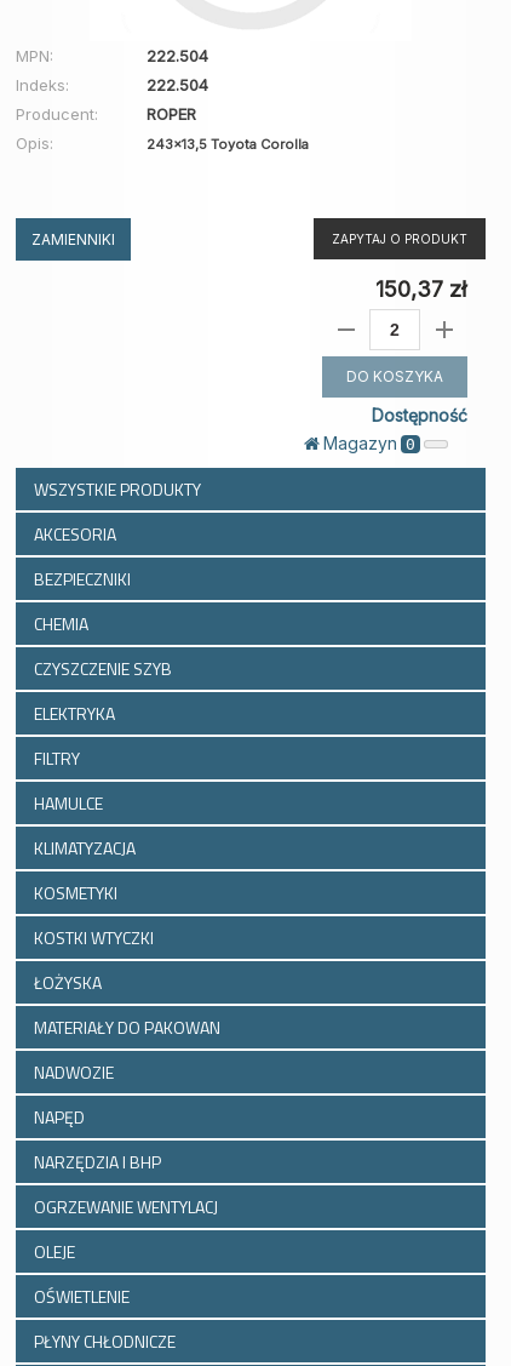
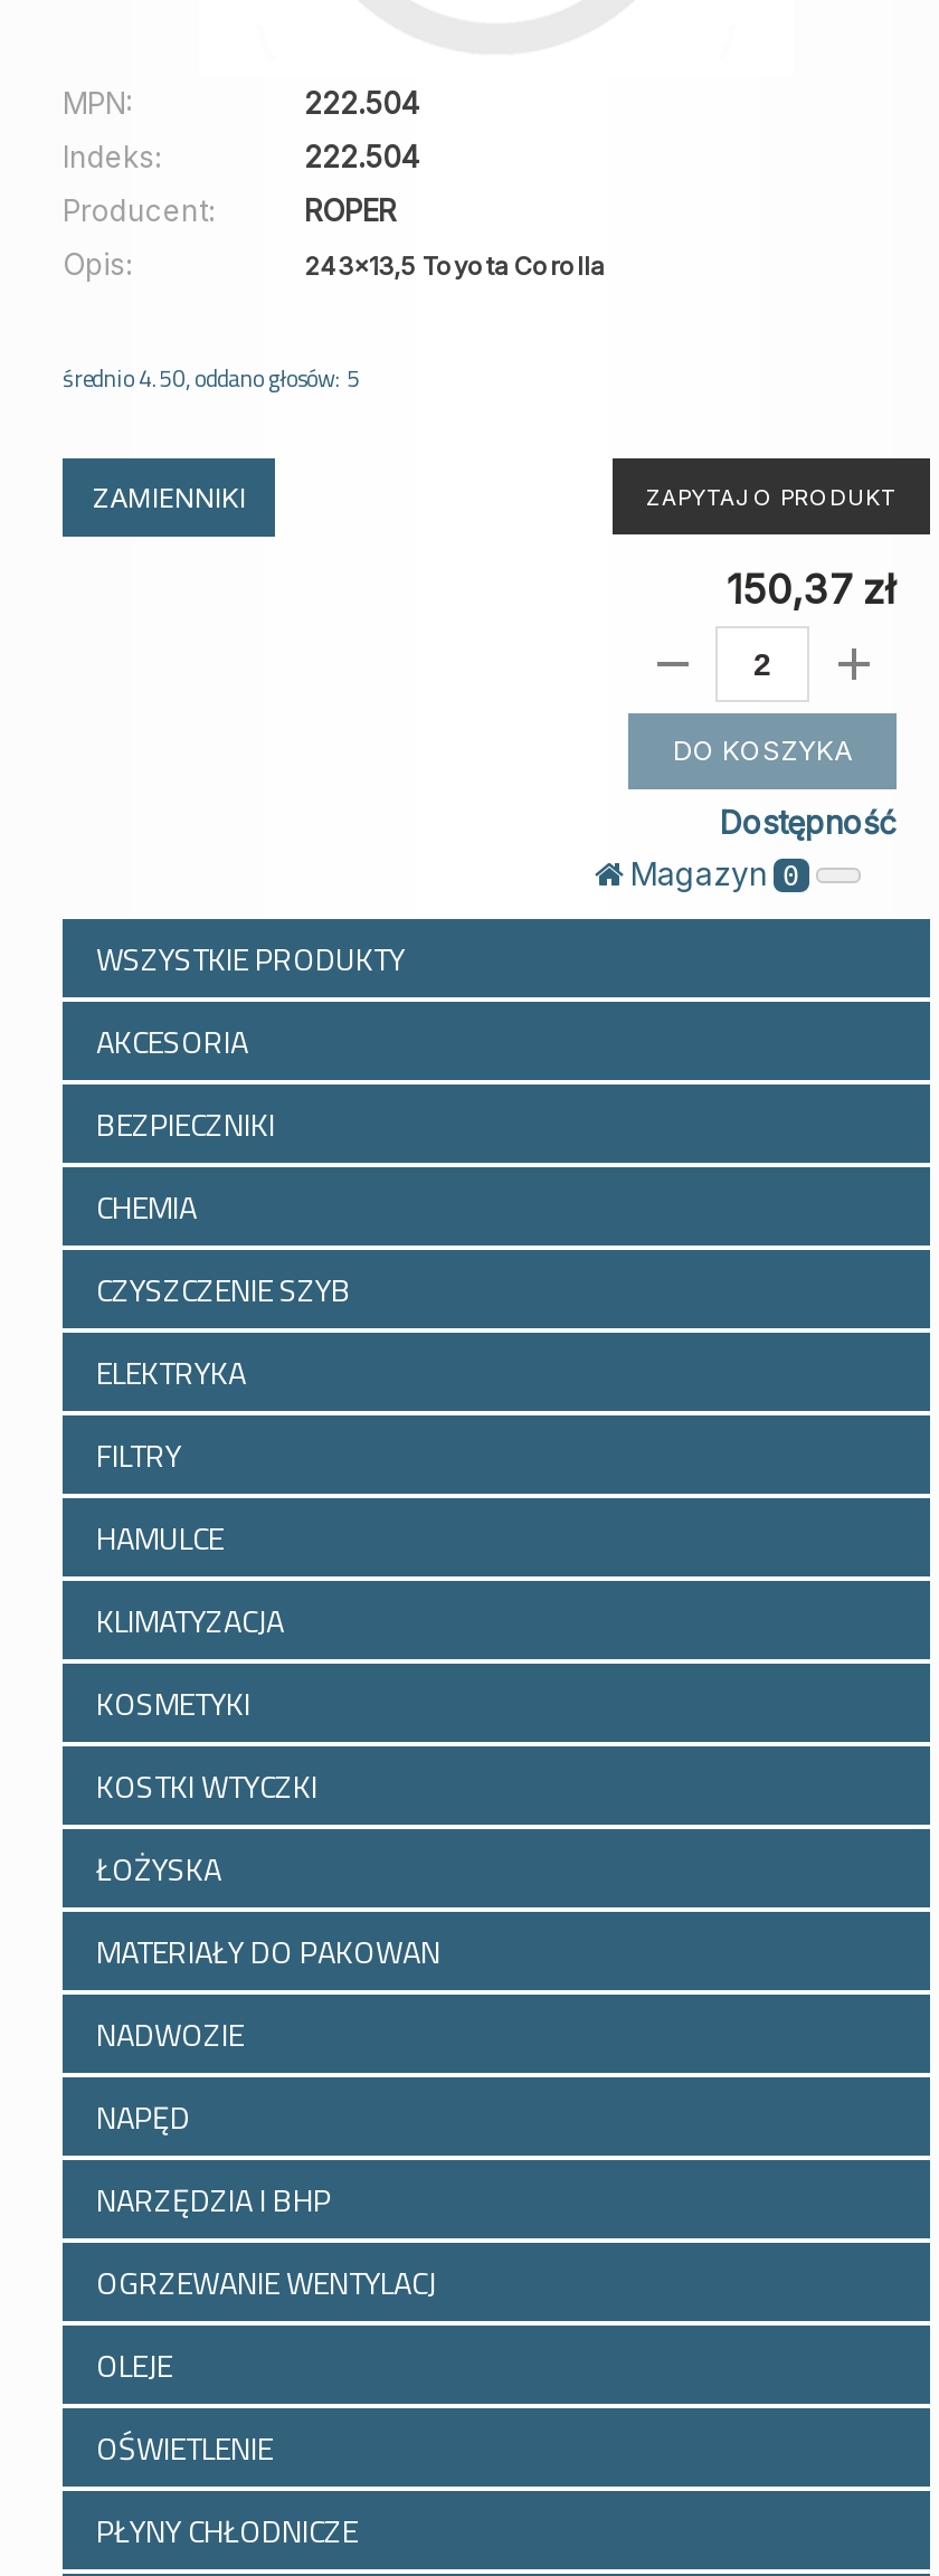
+ średnio4.50, oddano głosów: 5
